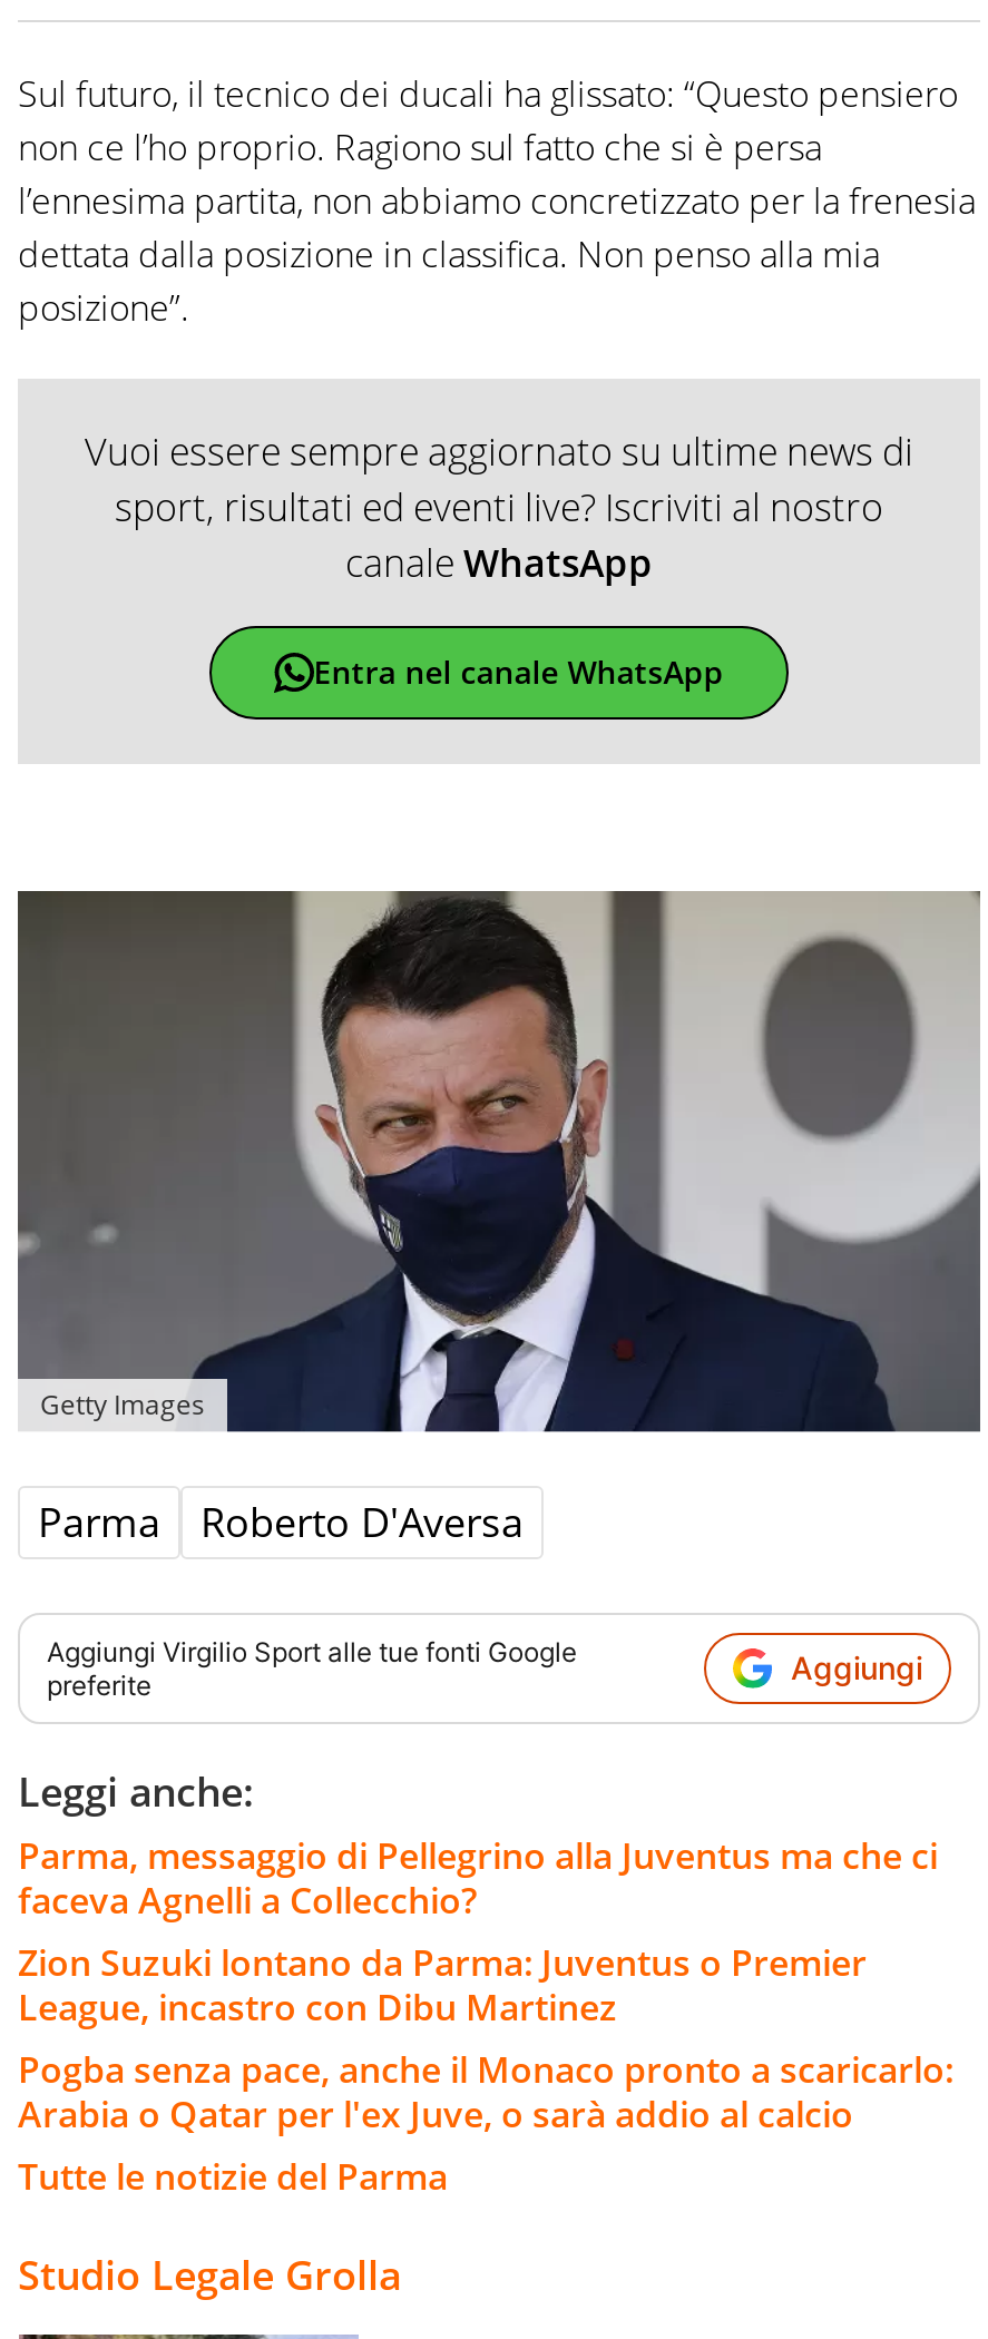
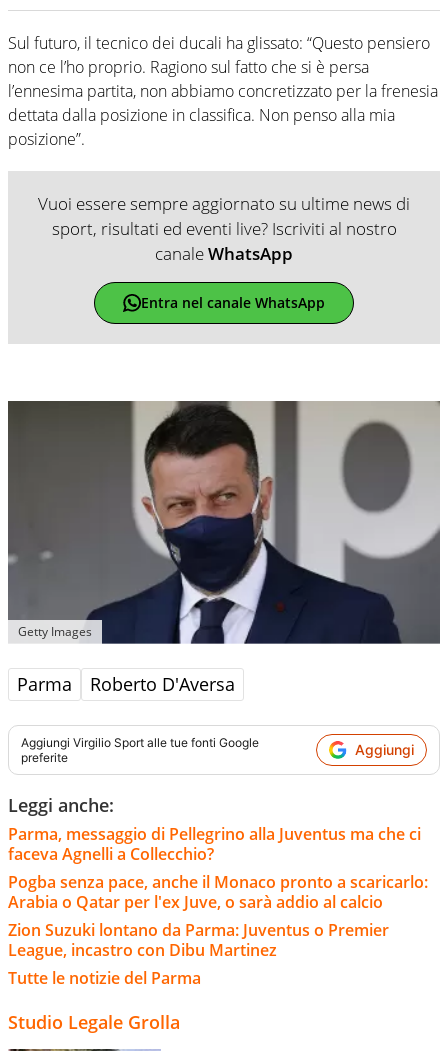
moved down: Zion Suzuki lontano da Parma: Juventus o Premier | League, incastro con Dibu Martinez

moved up: Pogba senza pace, anche il Monaco pronto a scaricarlo: | Arabia o Qatar per l'ex Juve, o sarà addio al calcio
